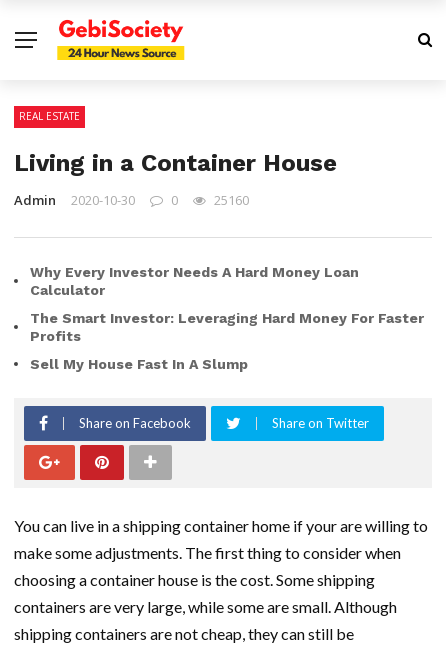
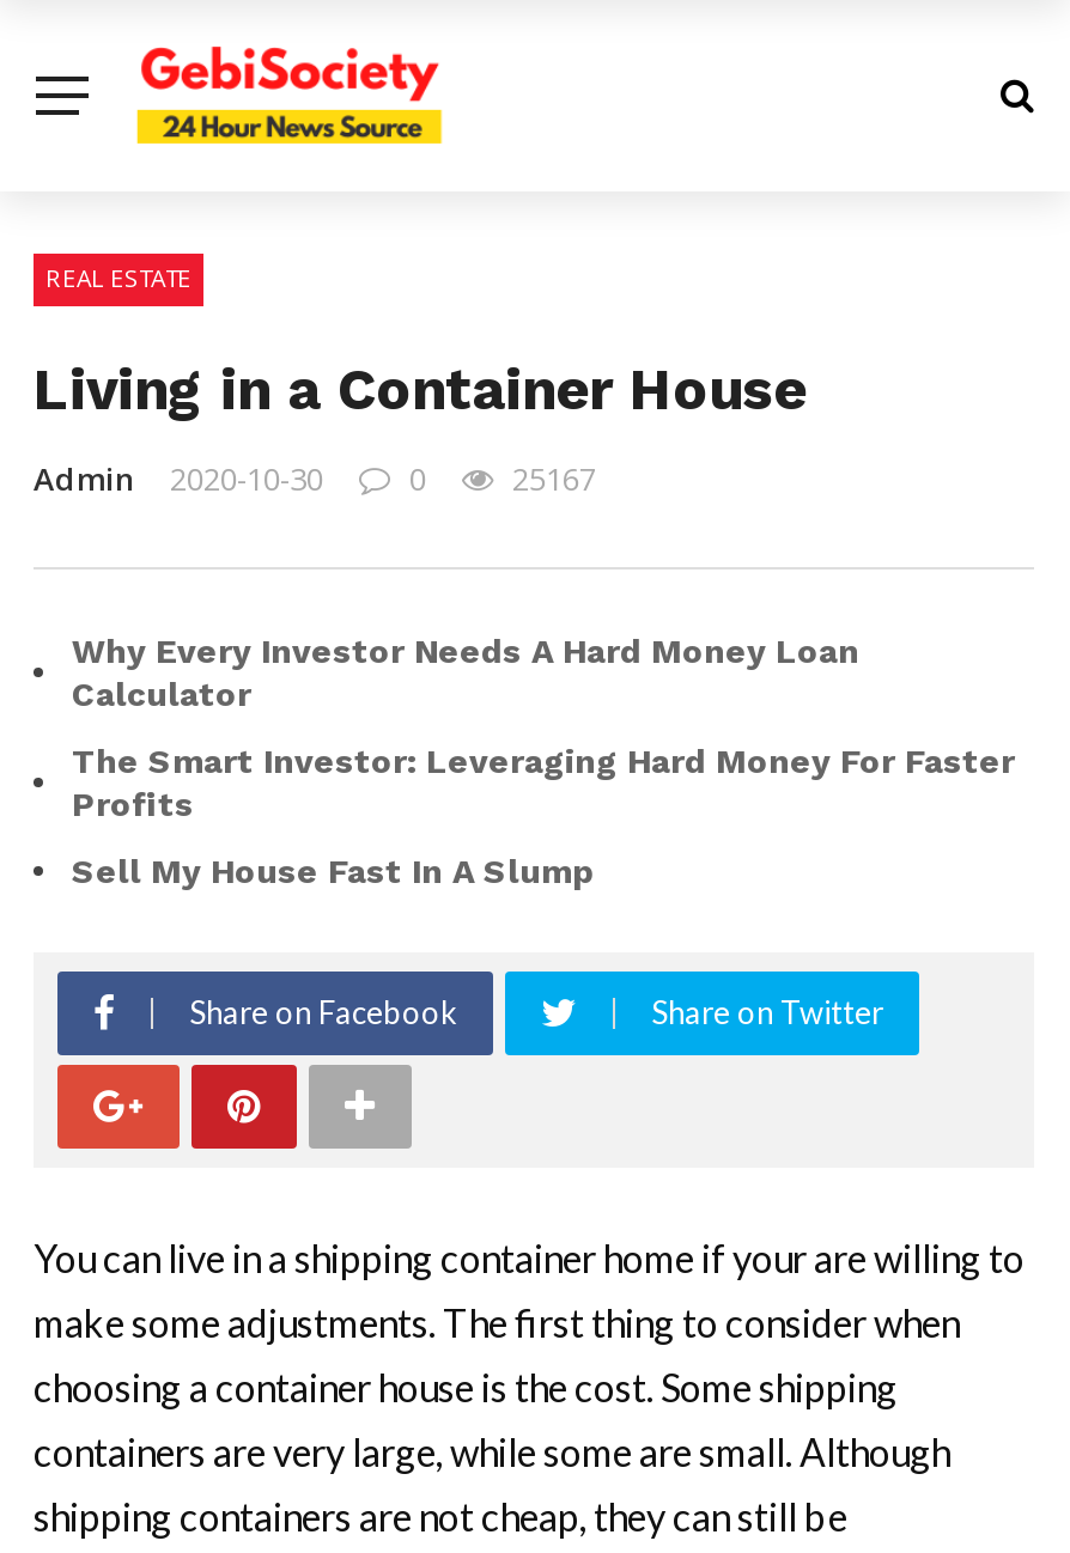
- Admin 2020-10-30 0 25160
+ Admin 2020-10-30 0 25167
